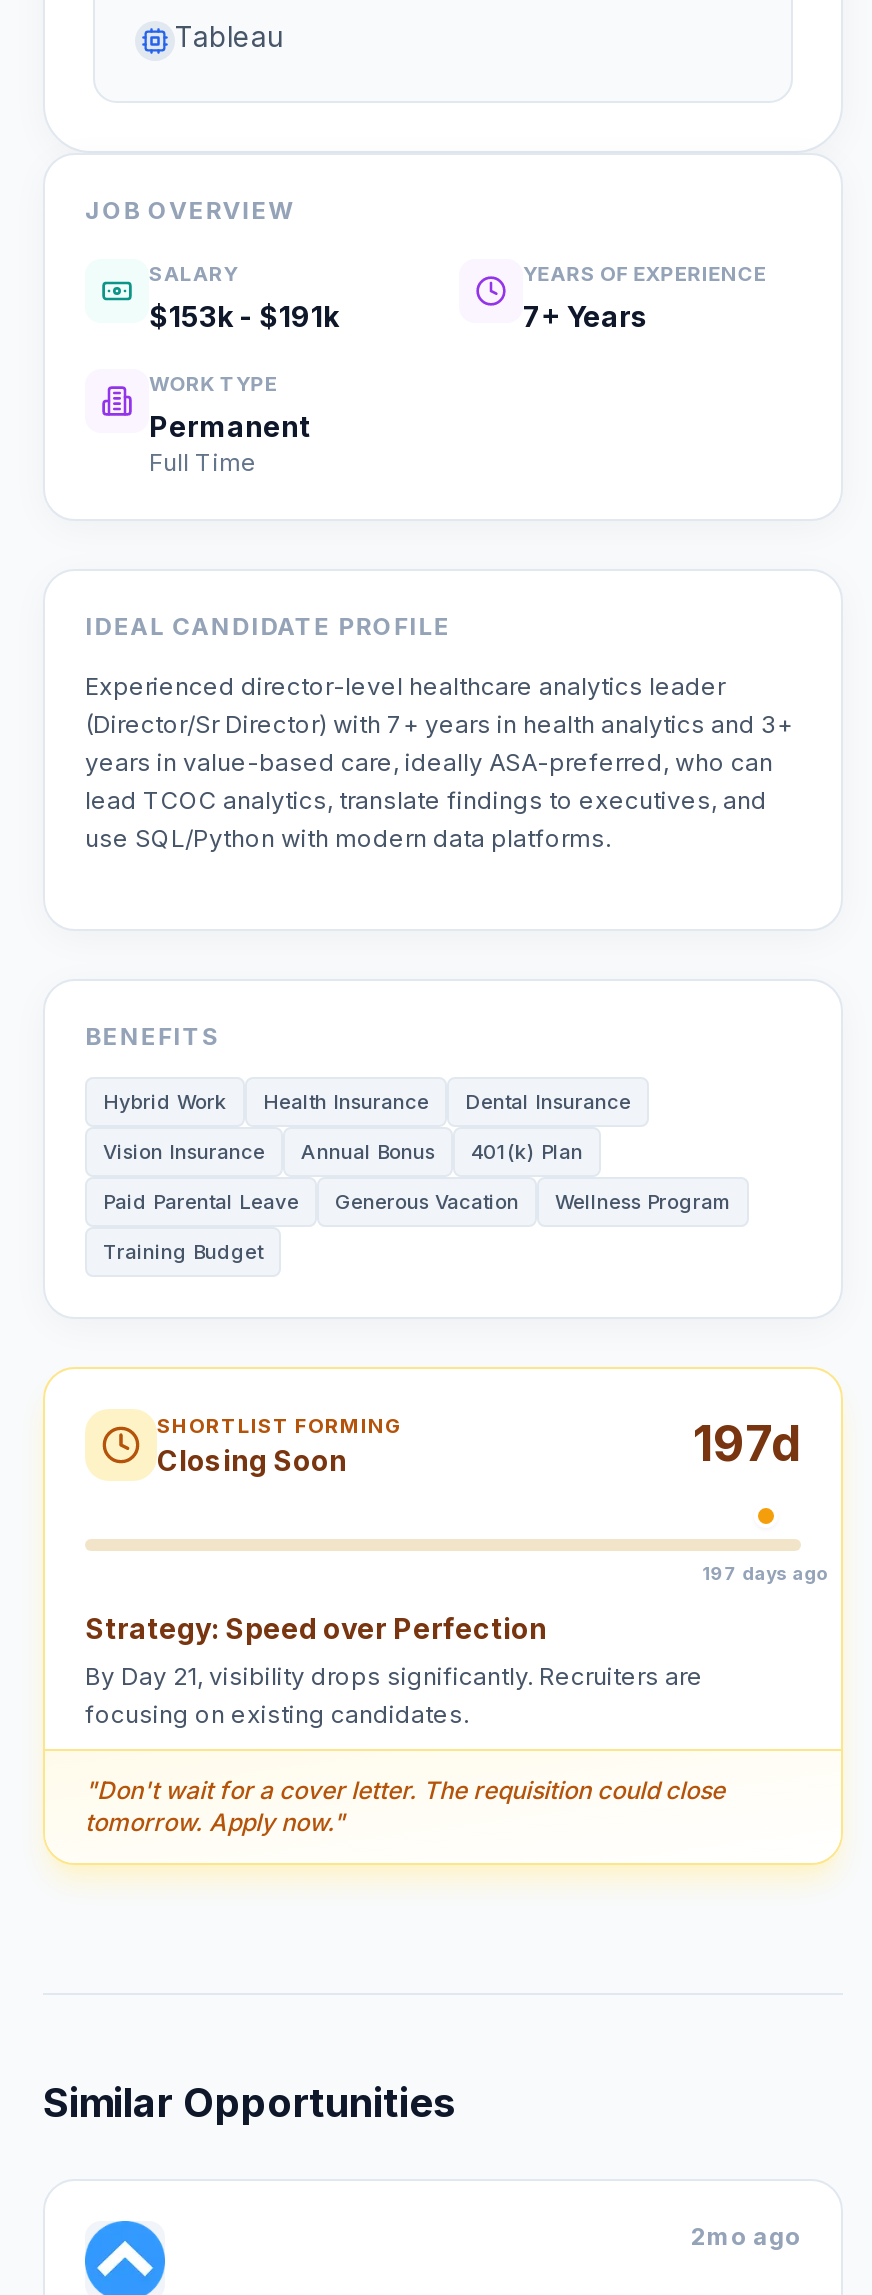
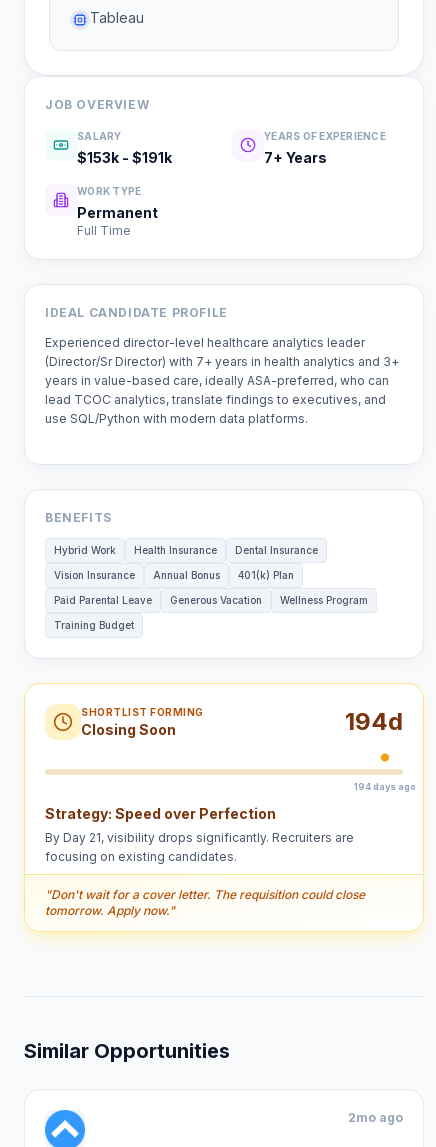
- 197d
+ 194d

- 197 days ago
+ 194 days ago
